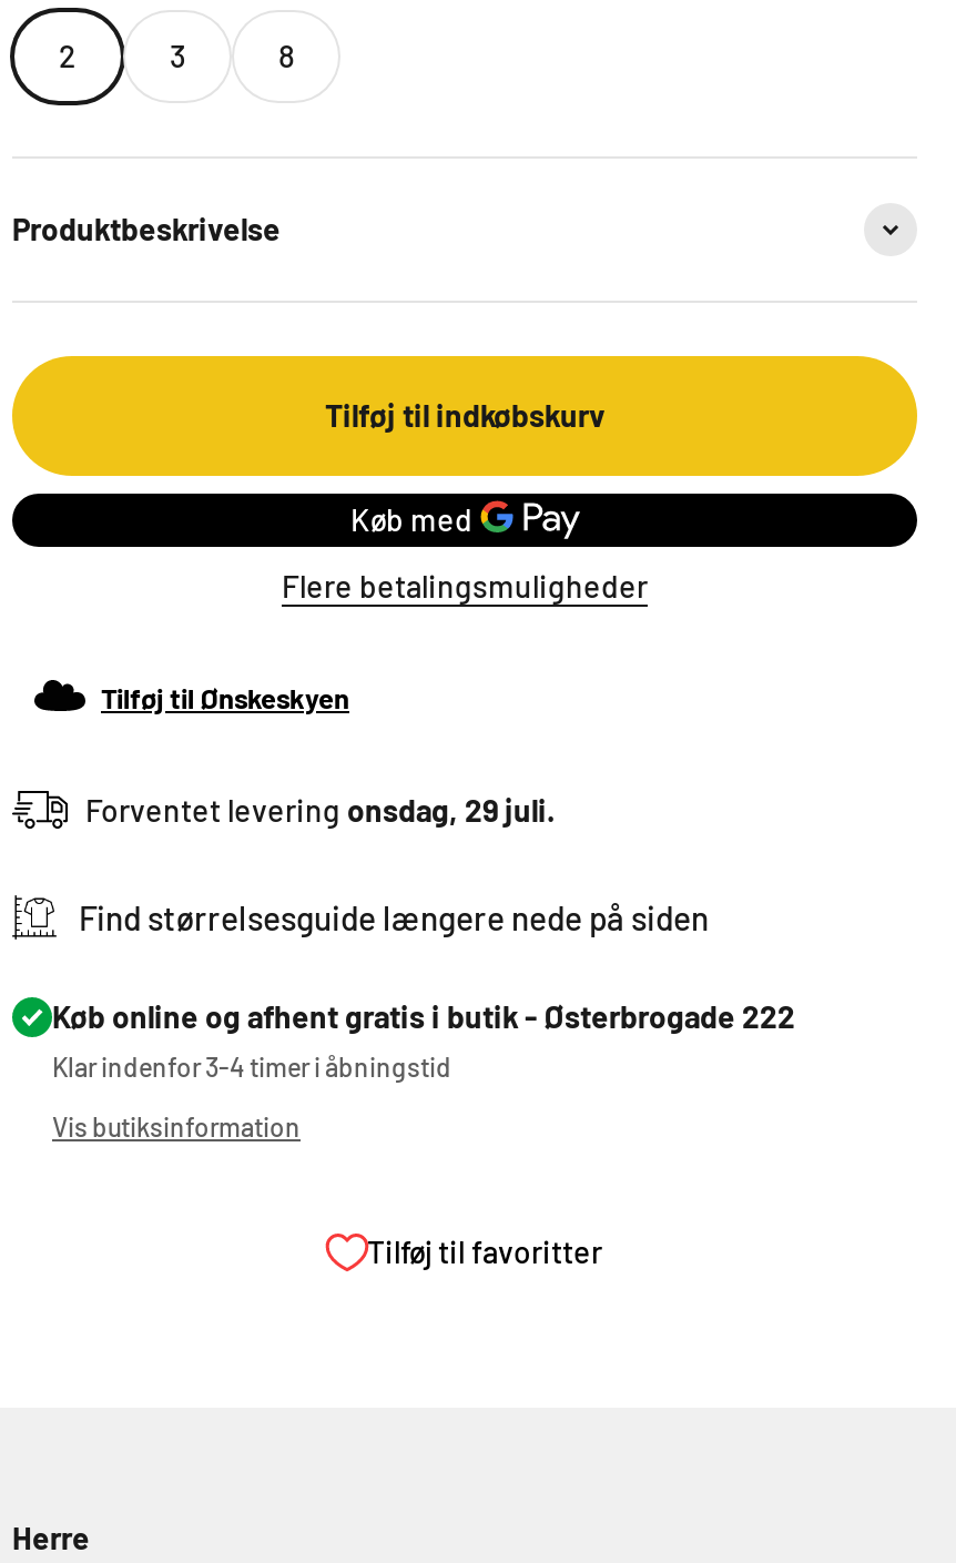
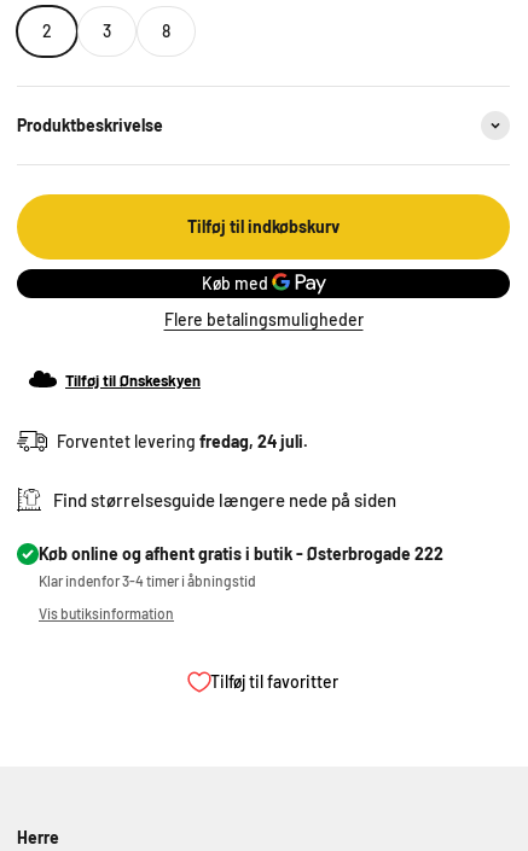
- Forventet levering onsdag, 29 juli.
+ Forventet levering fredag, 24 juli.
